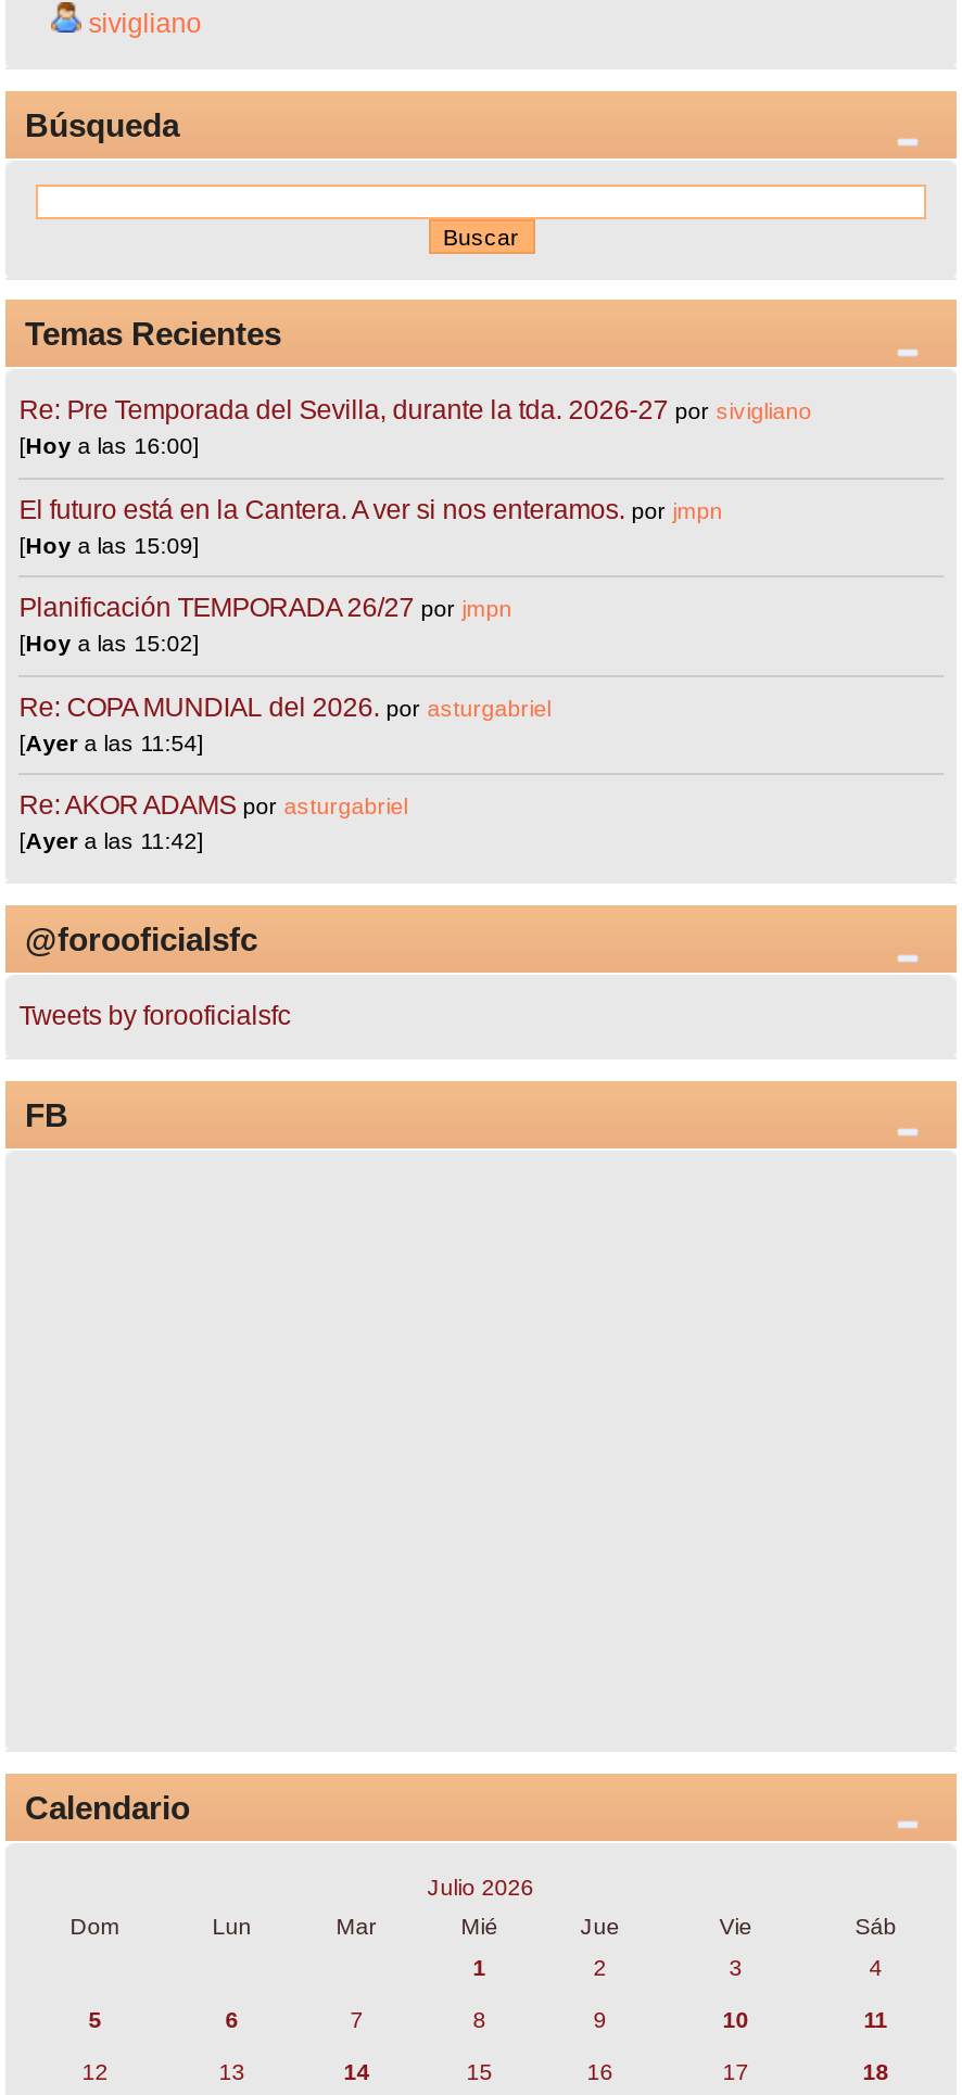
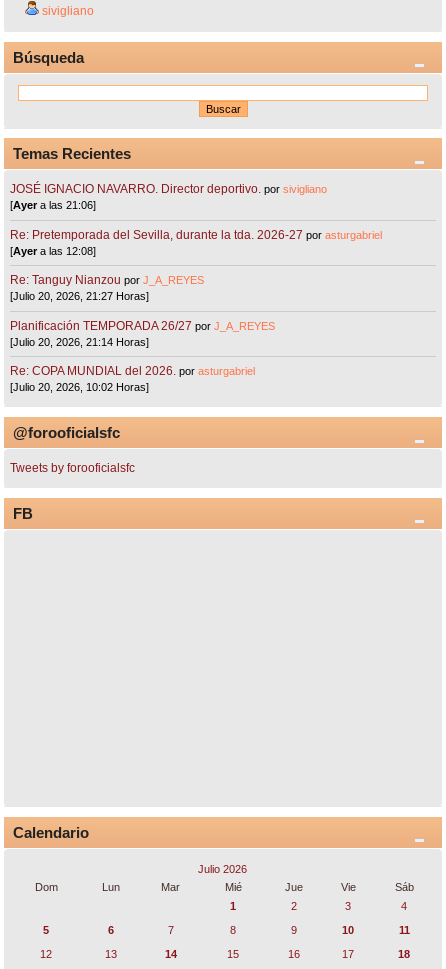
- Re: Pre Temporada del Sevilla, durante la tda. 2026-27 por sivigliano
- [Hoy a las 16:00]
- El futuro está en la Cantera. A ver si nos enteramos. por jmpn
- [Hoy a las 15:09]
- Planificación TEMPORADA 26/27 por jmpn
- [Hoy a las 15:02]
+ JOSÉ IGNACIO NAVARRO. Director deportivo. por sivigliano
+ [Ayer a las 21:06]
+ Re: Pretemporada del Sevilla, durante la tda. 2026-27 por asturgabriel
+ [Ayer a las 12:08]
+ Re: Tanguy Nianzou por J_A_REYES
+ [Julio 20, 2026, 21:27 Horas]
+ Planificación TEMPORADA 26/27 por J_A_REYES
+ [Julio 20, 2026, 21:14 Horas]

moved down: Re: COPA MUNDIAL del 2026. por asturgabriel

- [Ayer a las 11:54]
- Re: AKOR ADAMS por asturgabriel
- [Ayer a las 11:42]
+ [Julio 20, 2026, 10:02 Horas]
